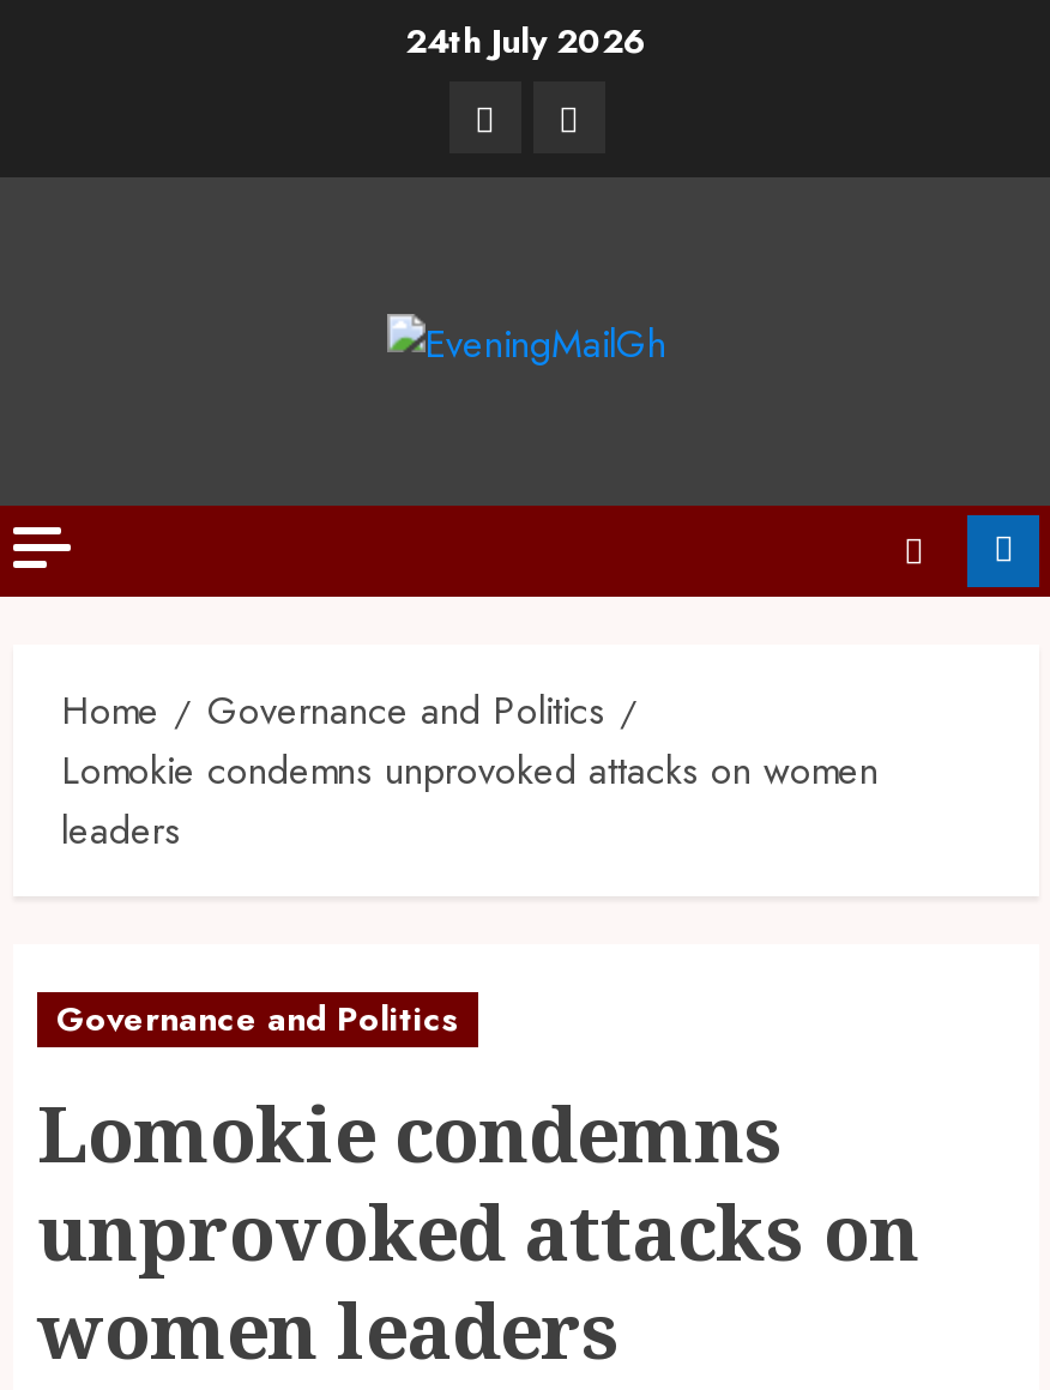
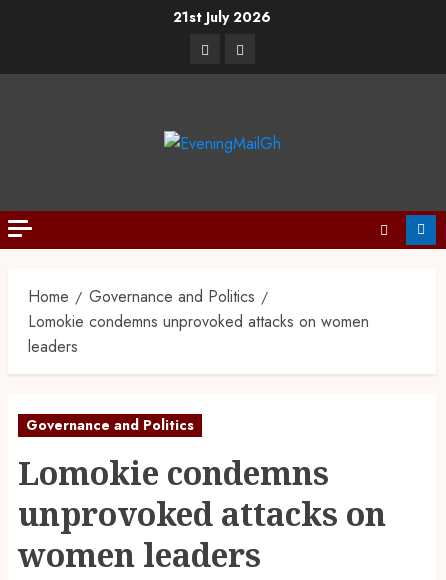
- 24th July 2026
+ 21st July 2026
